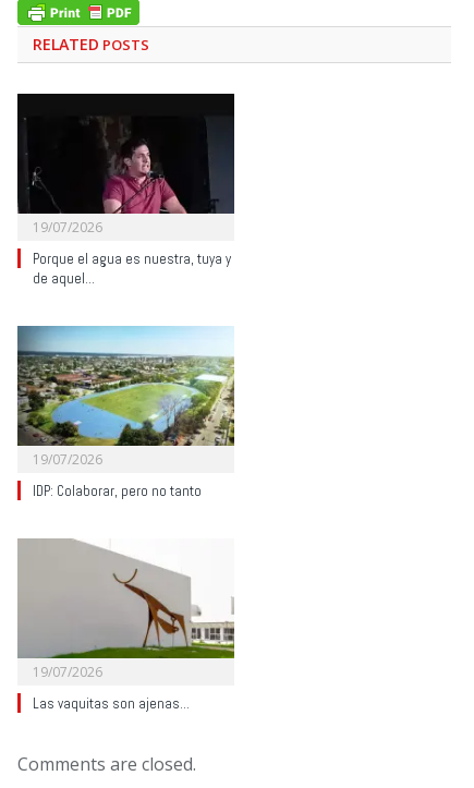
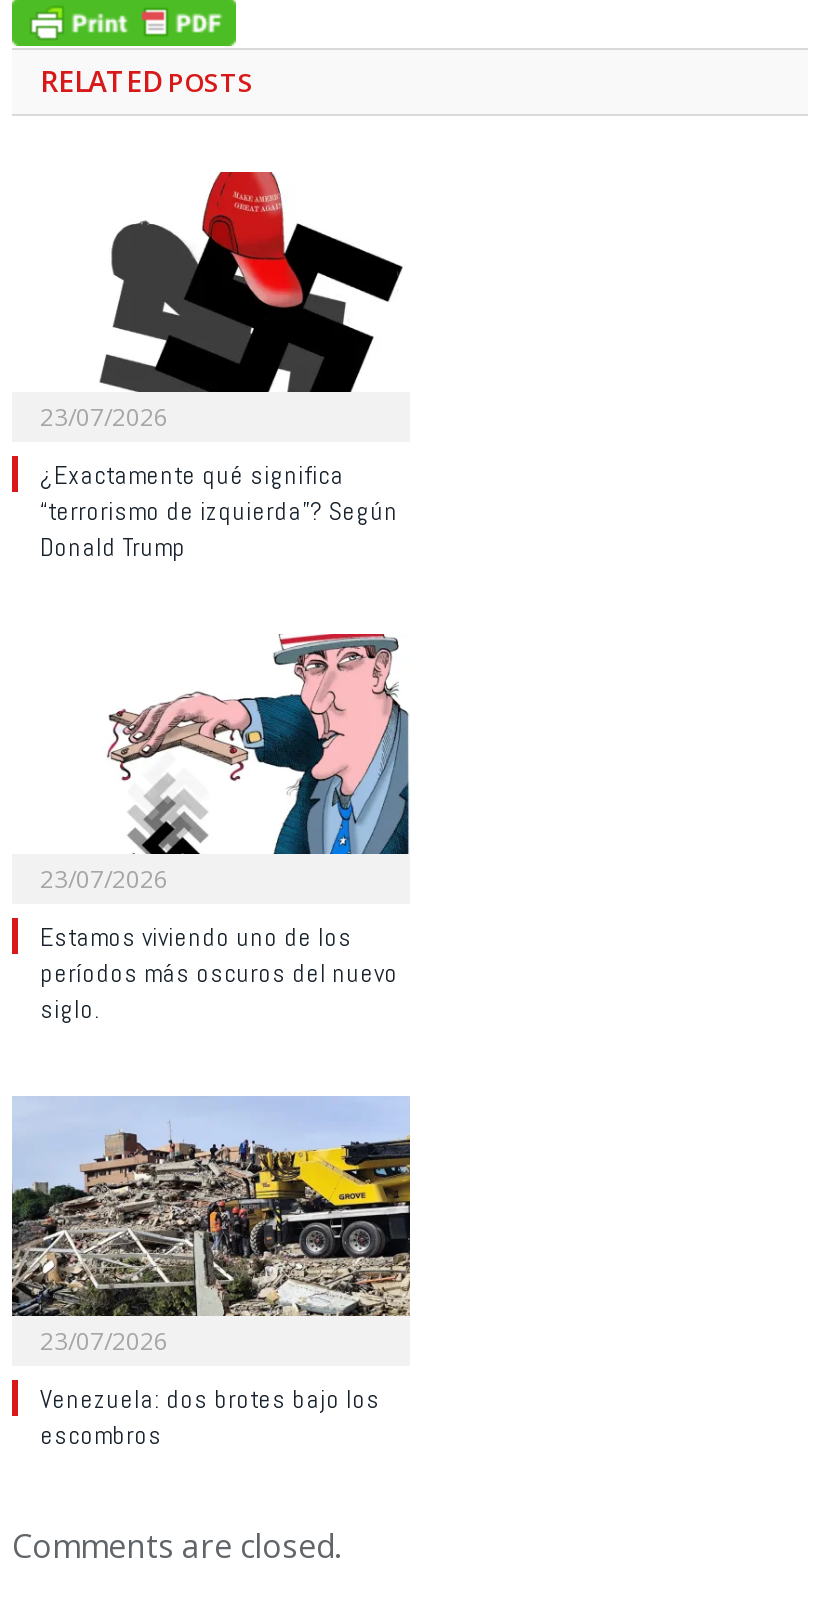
- [image]
- 19/07/2026
+ [image]
+ 23/07/2026

- Porque el agua es nuestra, tuya y
- de aquel…
+ ¿Exactamente qué significa
+ “terrorismo de izquierda”? Según
+ Donald Trump

- [image]
- 19/07/2026
+ [image]
+ 23/07/2026

- IDP: Colaborar, pero no tanto
+ Estamos viviendo uno de los
+ períodos más oscuros del nuevo
+ siglo.

- [image]
- 19/07/2026
+ [image]
+ 23/07/2026

- Las vaquitas son ajenas…
+ Venezuela: dos brotes bajo los
+ escombros
